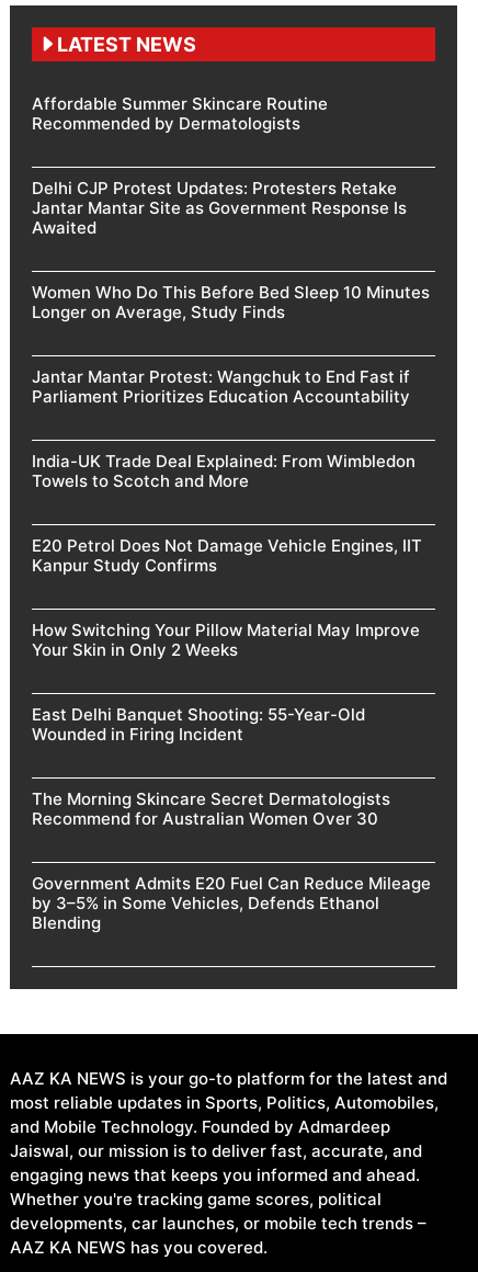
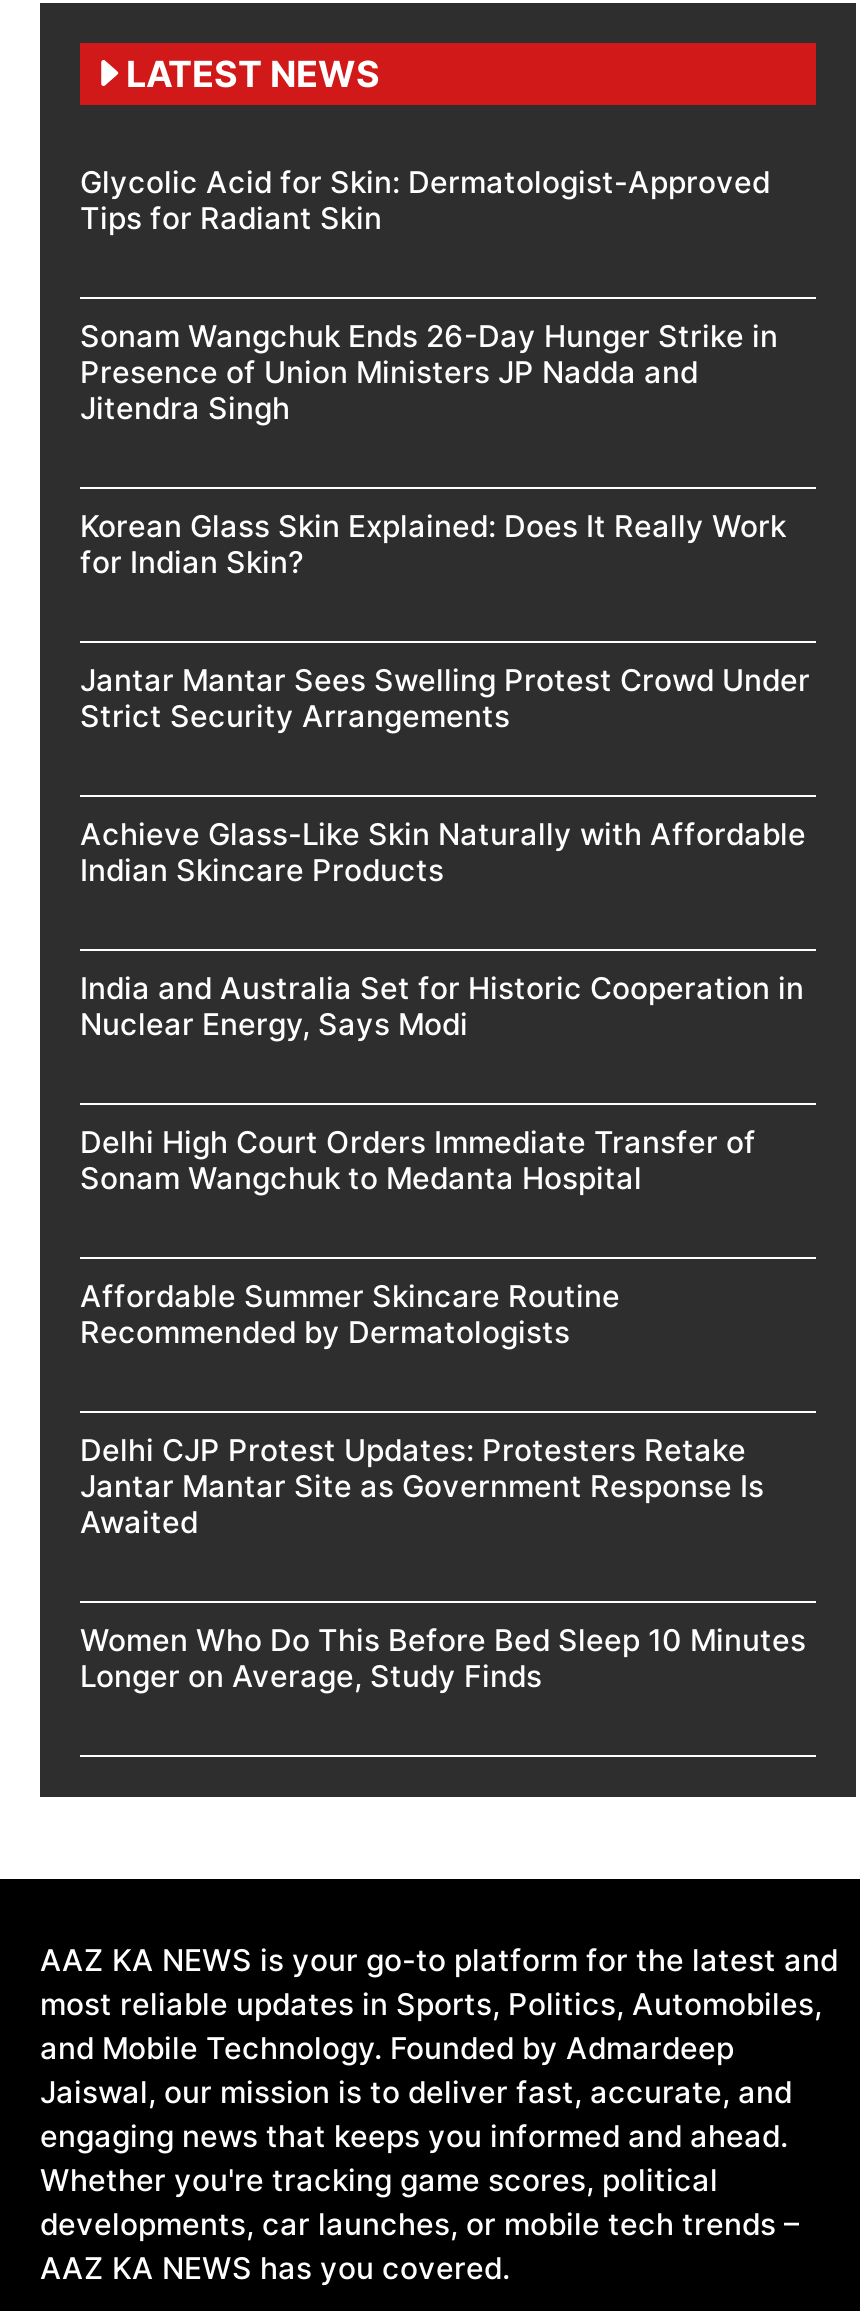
+ Glycolic Acid for Skin: Dermatologist-Approved
+ Tips for Radiant Skin
+ Sonam Wangchuk Ends 26-Day Hunger Strike in
+ Presence of Union Ministers JP Nadda and
+ Jitendra Singh
+ Korean Glass Skin Explained: Does It Really Work
+ for Indian Skin?
+ Jantar Mantar Sees Swelling Protest Crowd Under
+ Strict Security Arrangements
+ Achieve Glass-Like Skin Naturally with Affordable
+ Indian Skincare Products
+ India and Australia Set for Historic Cooperation in
+ Nuclear Energy, Says Modi
+ Delhi High Court Orders Immediate Transfer of
+ Sonam Wangchuk to Medanta Hospital

moved down: Affordable Summer Skincare Routine | Recommended by Dermatologists | Delhi CJP Protest Updates: Protesters Retake | Jantar Mantar Site as Government Response Is | Awaited | Women Who Do This Before Bed Sleep 10 Minutes | Longer on Average, Study Finds

- Jantar Mantar Protest: Wangchuk to End Fast if
- Parliament Prioritizes Education Accountability
- India-UK Trade Deal Explained: From Wimbledon
- Towels to Scotch and More
- E20 Petrol Does Not Damage Vehicle Engines, IIT
- Kanpur Study Confirms
- How Switching Your Pillow Material May Improve
- Your Skin in Only 2 Weeks
- East Delhi Banquet Shooting: 55-Year-Old
- Wounded in Firing Incident
- The Morning Skincare Secret Dermatologists
- Recommend for Australian Women Over 30
- Government Admits E20 Fuel Can Reduce Mileage
- by 3–5% in Some Vehicles, Defends Ethanol
- Blending
